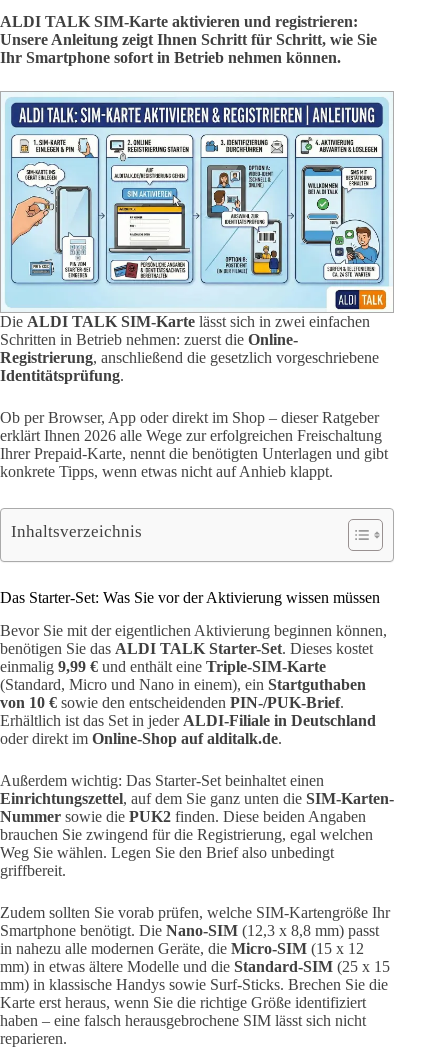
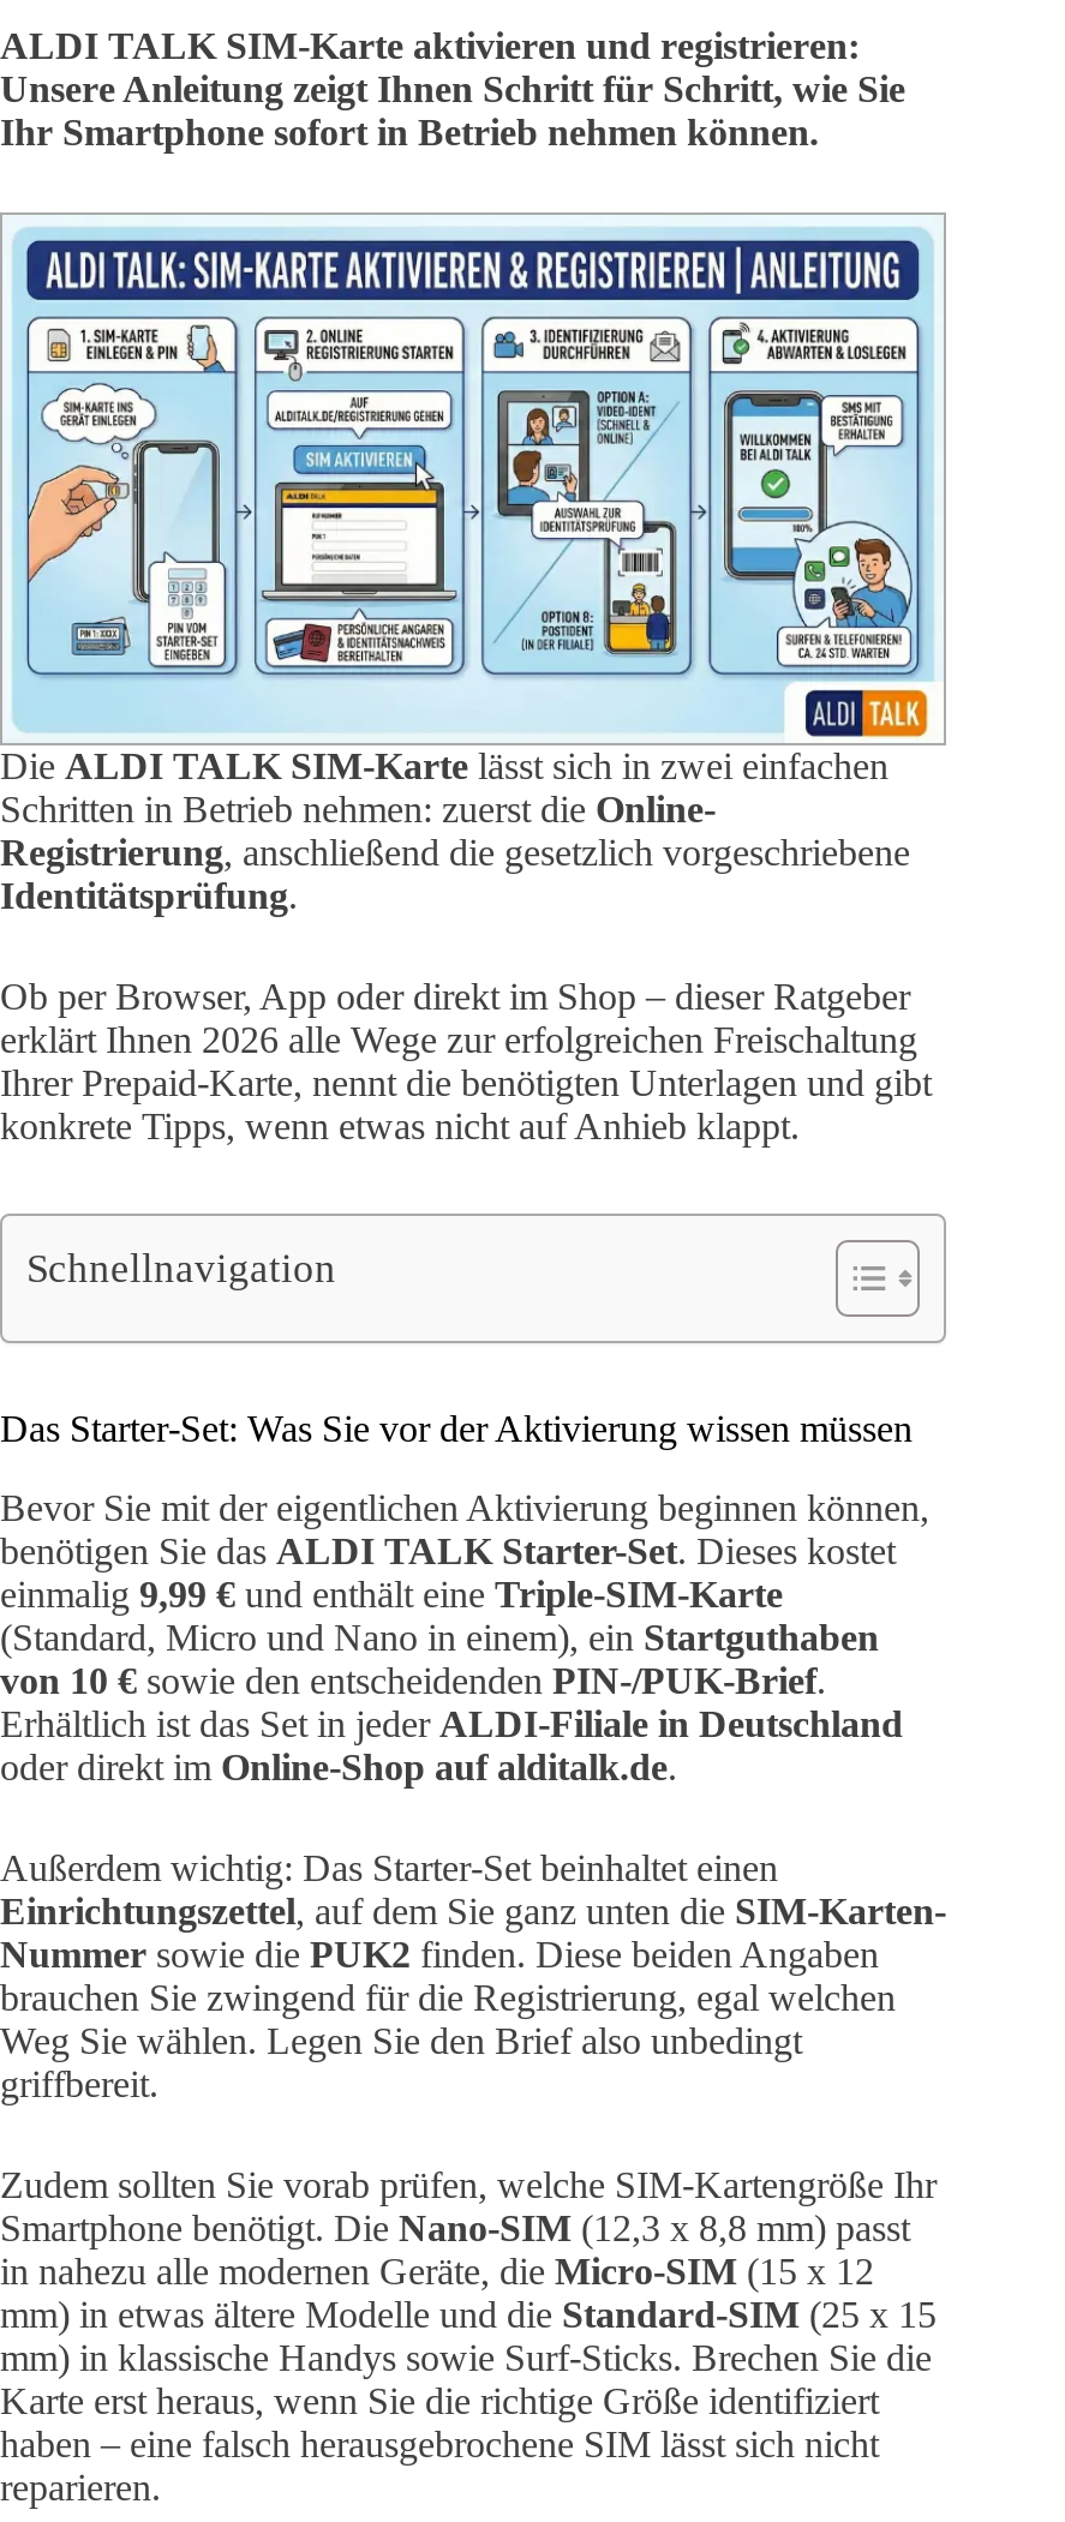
- Inhaltsverzeichnis
+ Schnellnavigation
